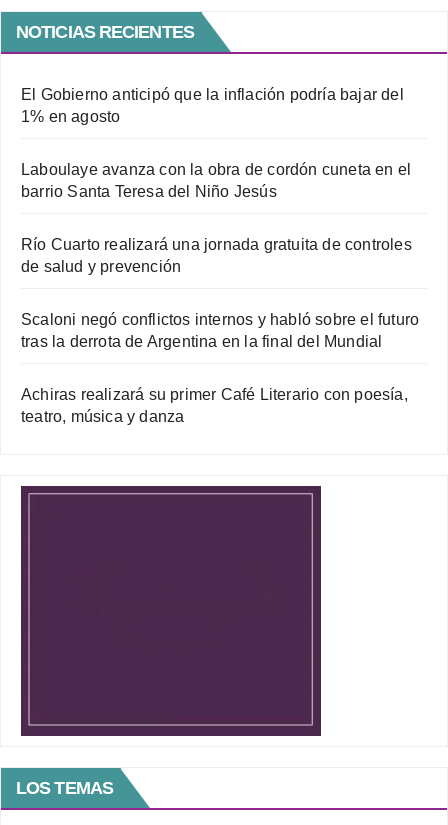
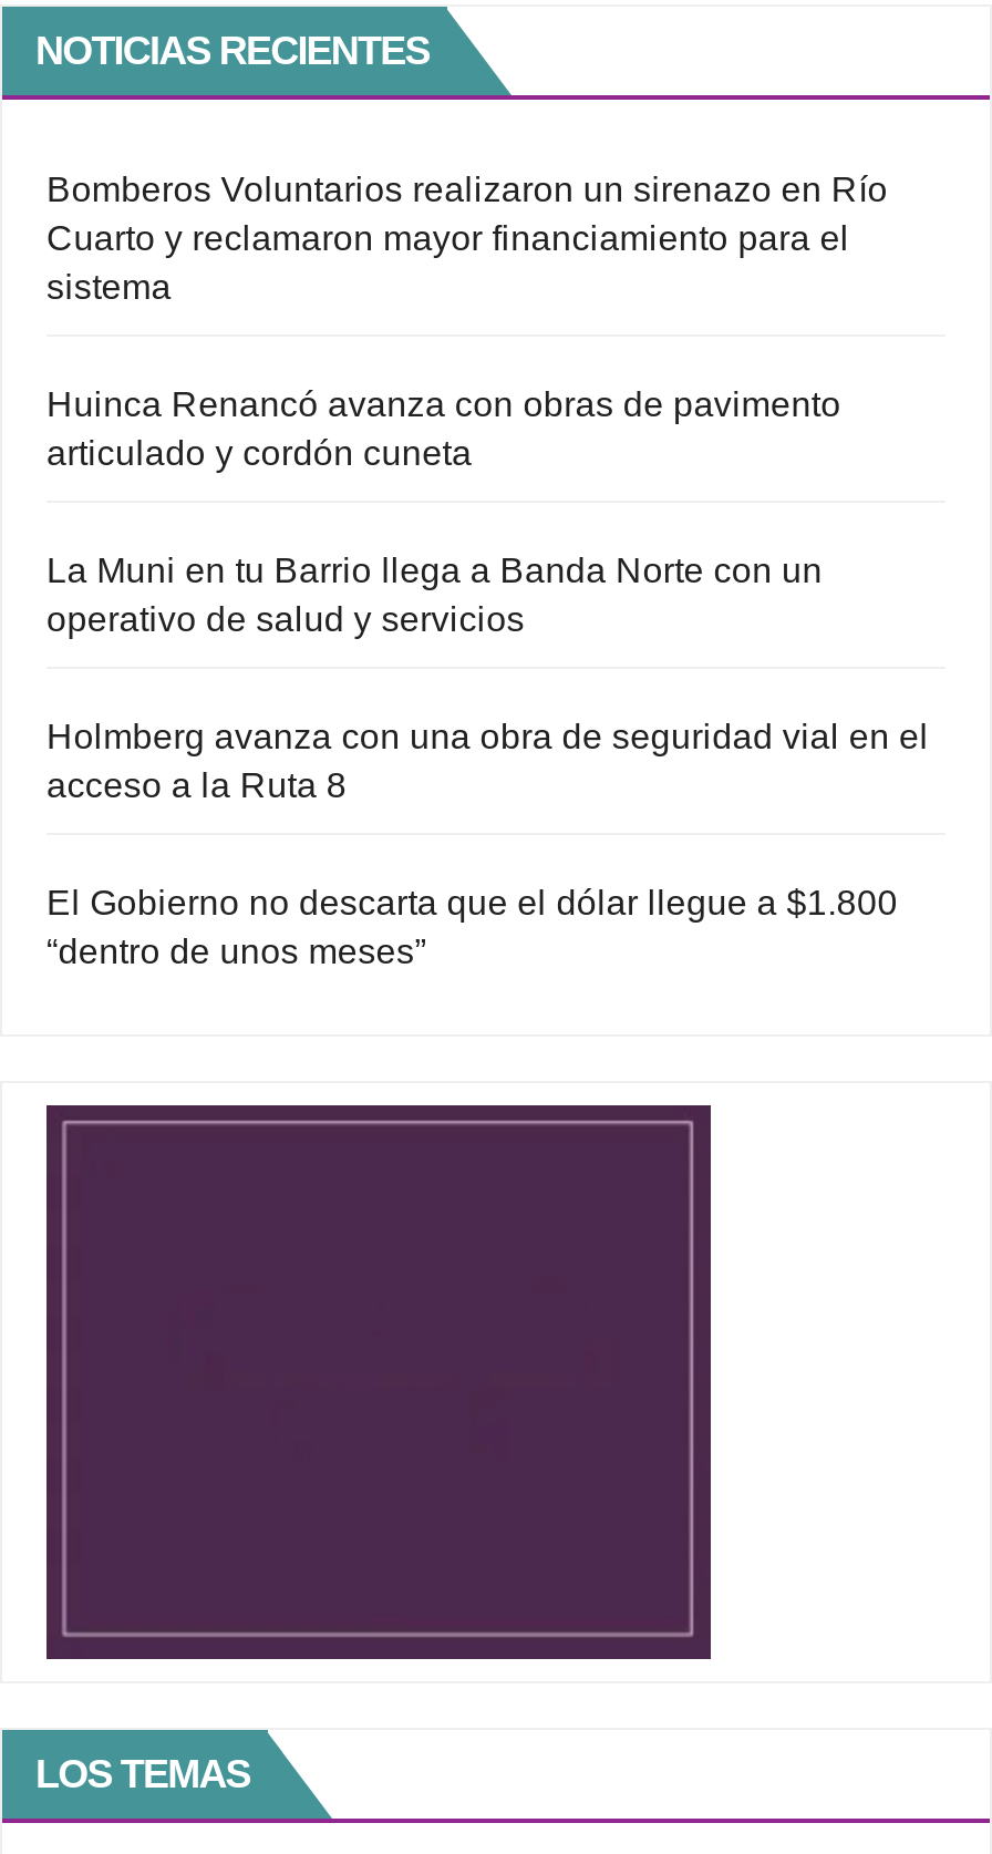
- El Gobierno anticipó que la inflación podría bajar del
- 1% en agosto
+ Bomberos Voluntarios realizaron un sirenazo en Río
+ Cuarto y reclamaron mayor financiamiento para el
+ sistema

- Laboulaye avanza con la obra de cordón cuneta en el
- barrio Santa Teresa del Niño Jesús
+ Huinca Renancó avanza con obras de pavimento
+ articulado y cordón cuneta

- Río Cuarto realizará una jornada gratuita de controles
- de salud y prevención
+ La Muni en tu Barrio llega a Banda Norte con un
+ operativo de salud y servicios

- Scaloni negó conflictos internos y habló sobre el futuro
- tras la derrota de Argentina en la final del Mundial
+ Holmberg avanza con una obra de seguridad vial en el
+ acceso a la Ruta 8

- Achiras realizará su primer Café Literario con poesía,
- teatro, música y danza
+ El Gobierno no descarta que el dólar llegue a $1.800
+ “dentro de unos meses”
